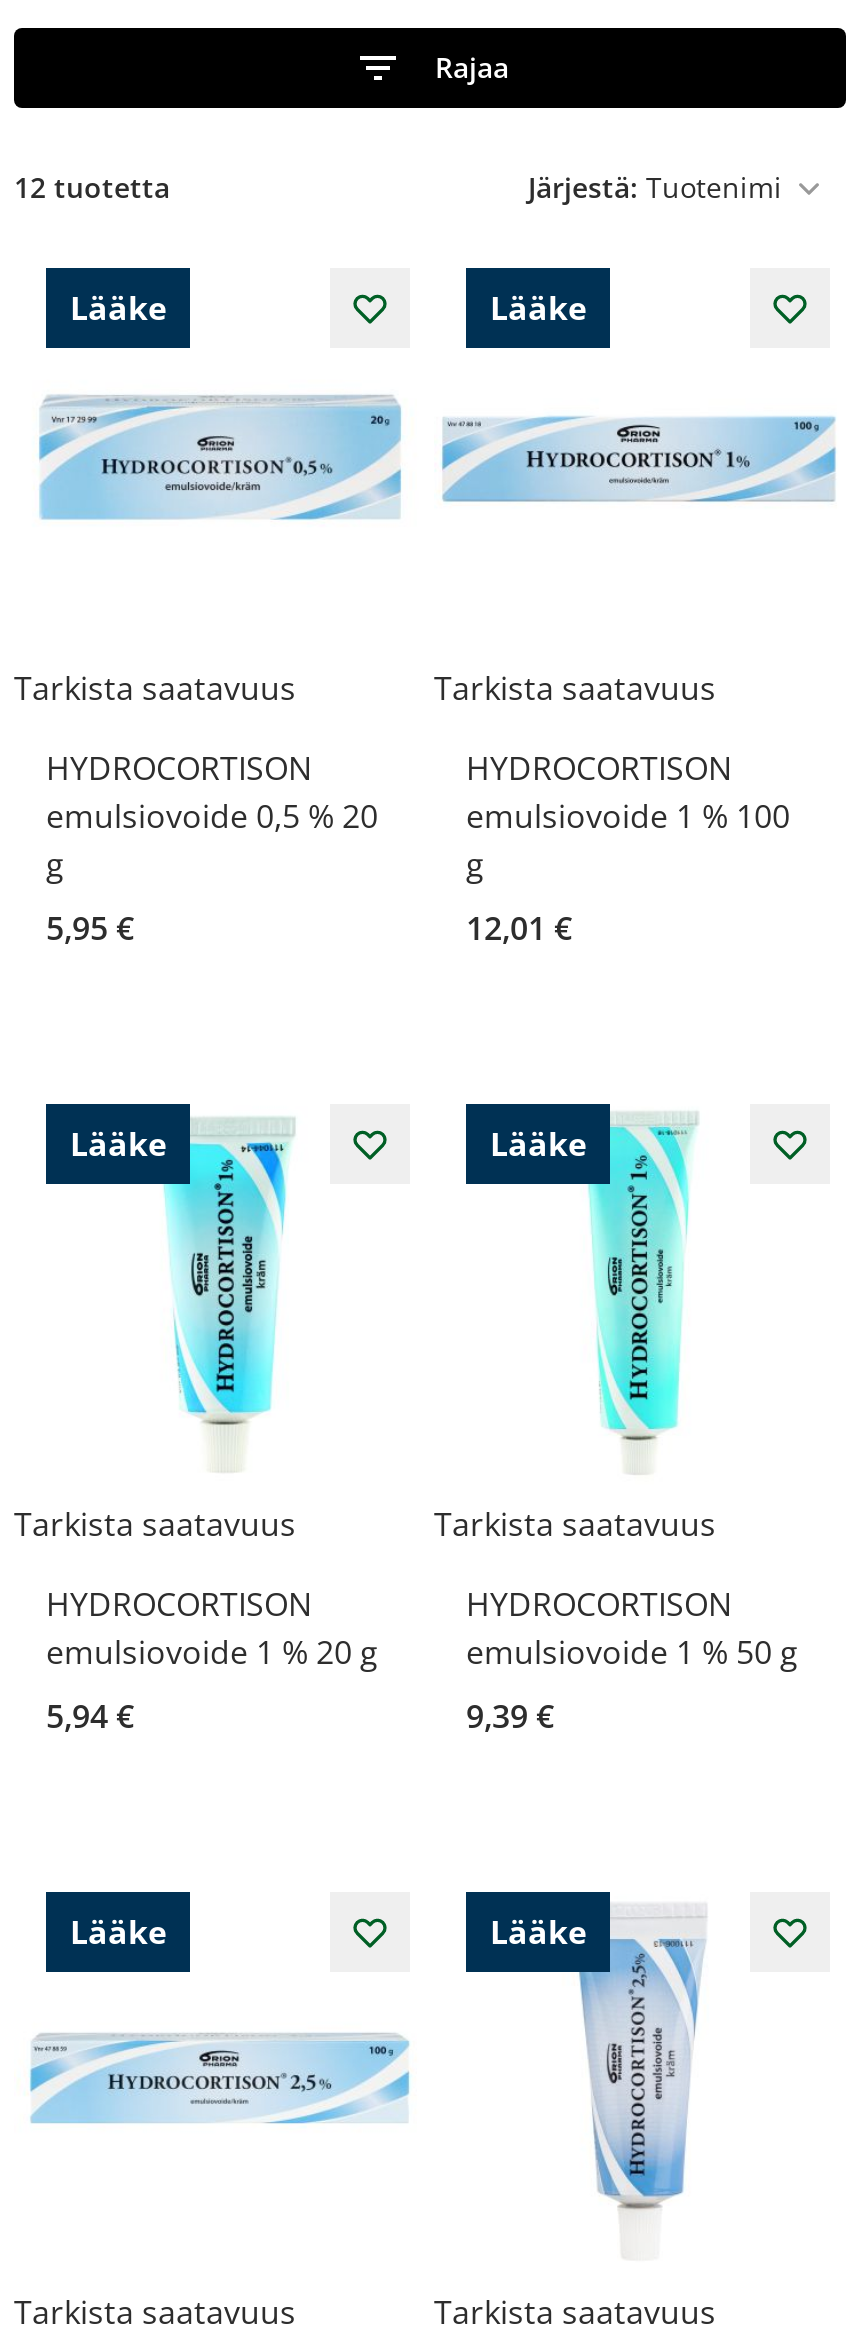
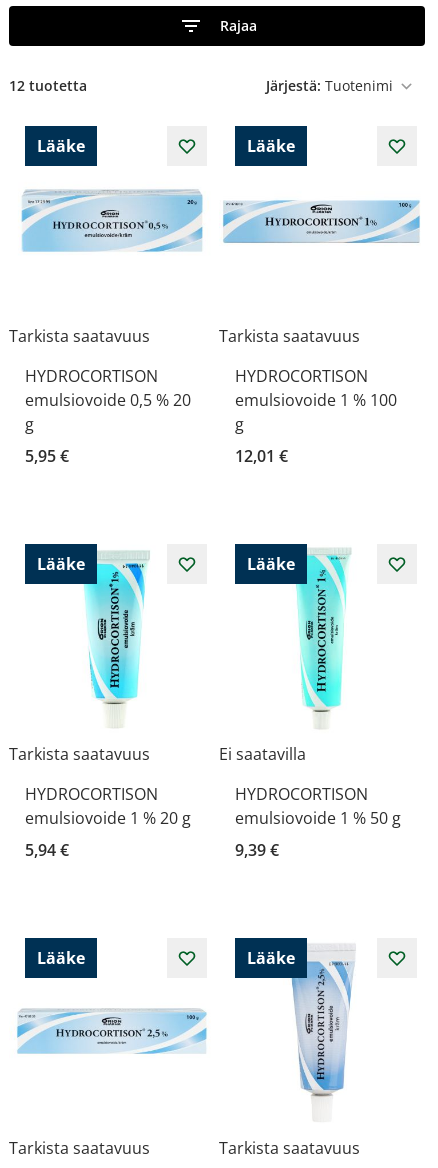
- Tarkista saatavuus
+ Ei saatavilla
